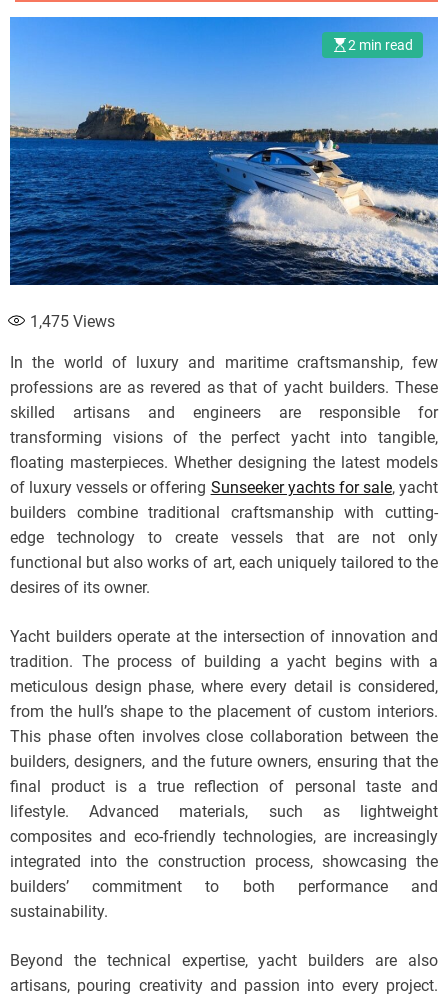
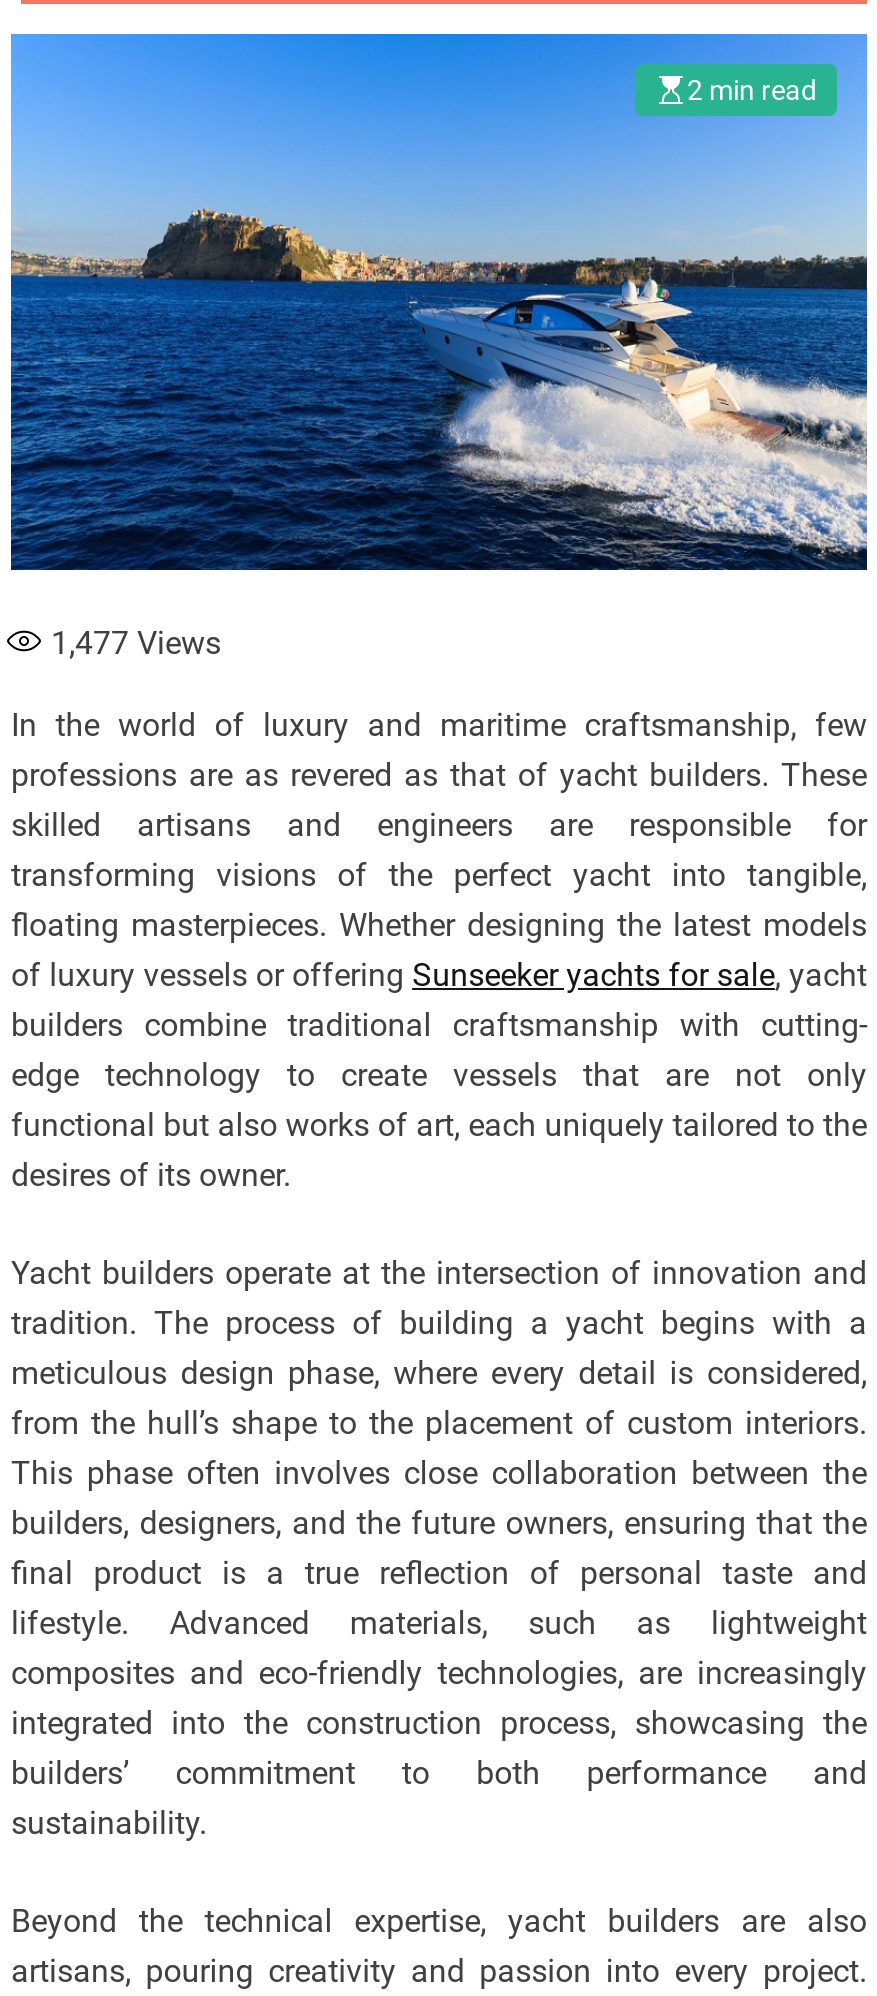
- 1,475 Views
+ 1,477 Views
